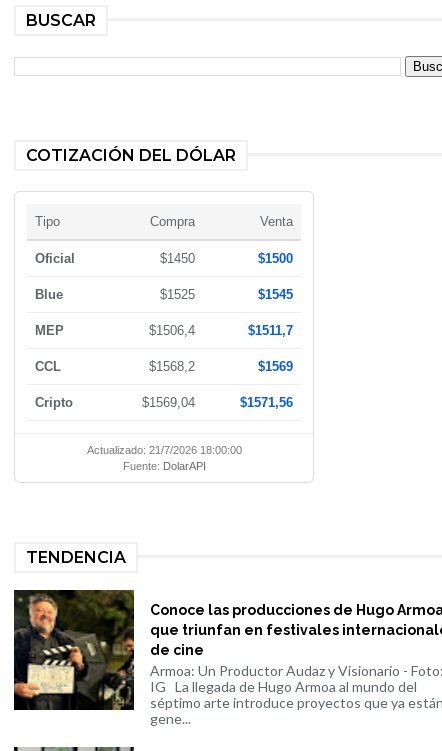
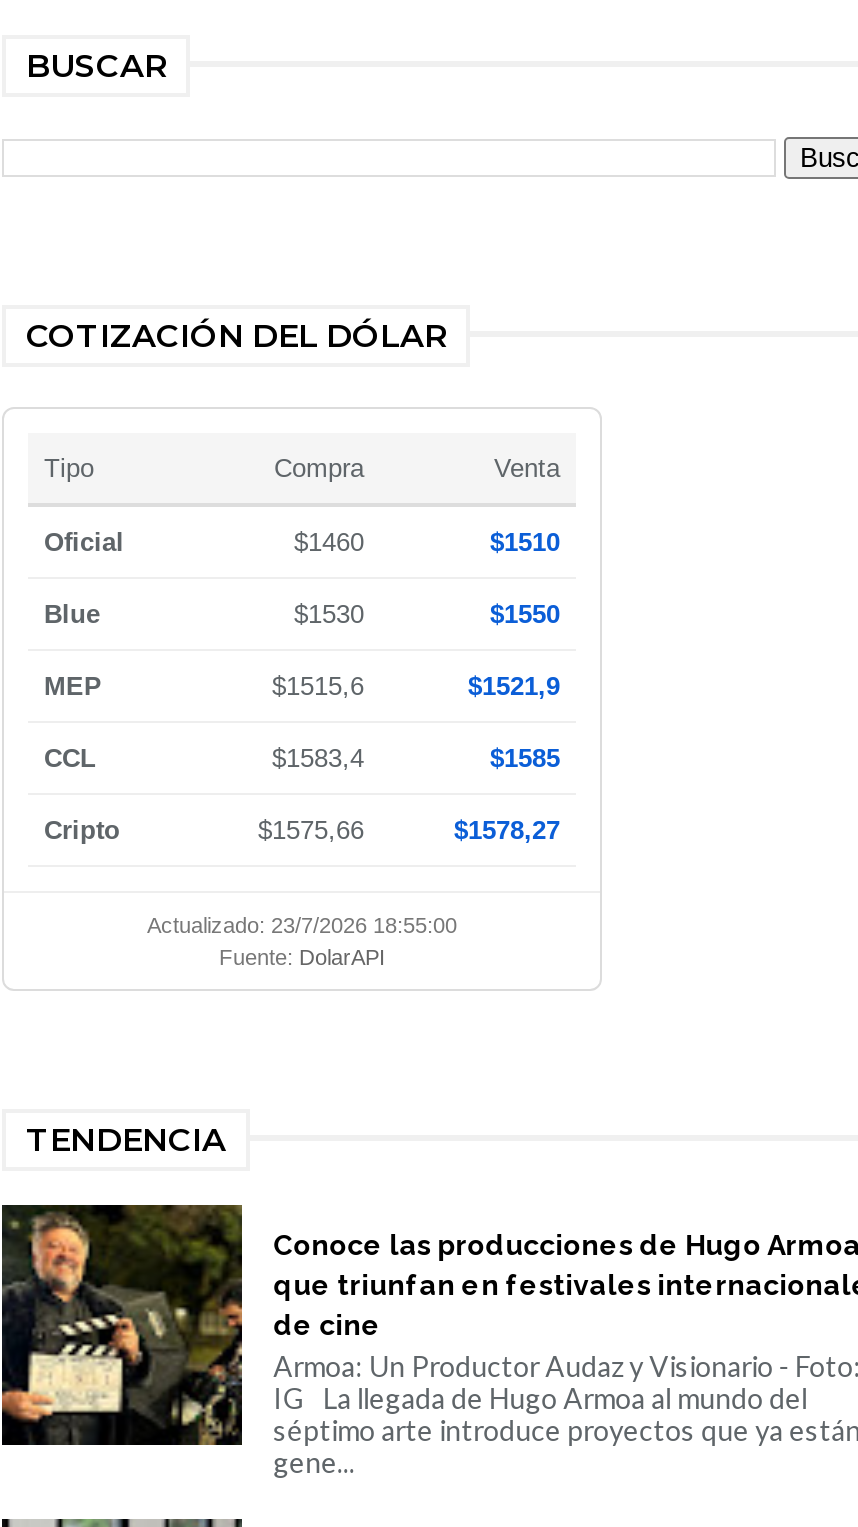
- $1450
+ $1460

- $1500
+ $1510

- $1525
+ $1530

- $1545
+ $1550

- $1506,4
+ $1515,6

- $1511,7
+ $1521,9

- $1568,2
+ $1583,4

- $1569
+ $1585

- $1569,04
+ $1575,66

- $1571,56
+ $1578,27

- Actualizado: 21/7/2026 18:00:00
+ Actualizado: 23/7/2026 18:55:00
